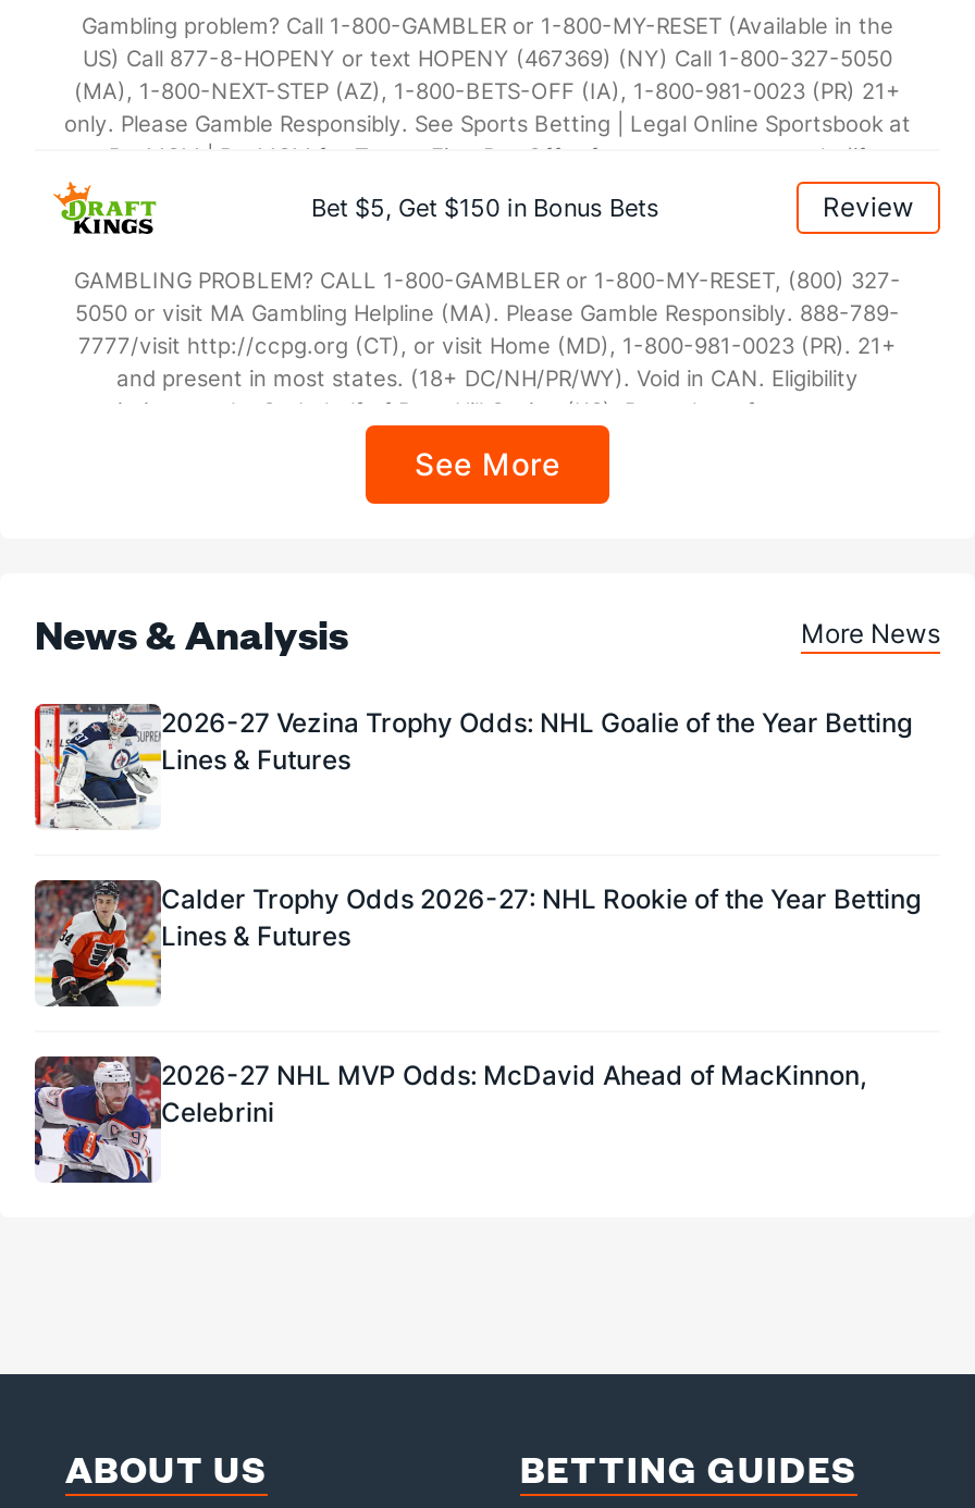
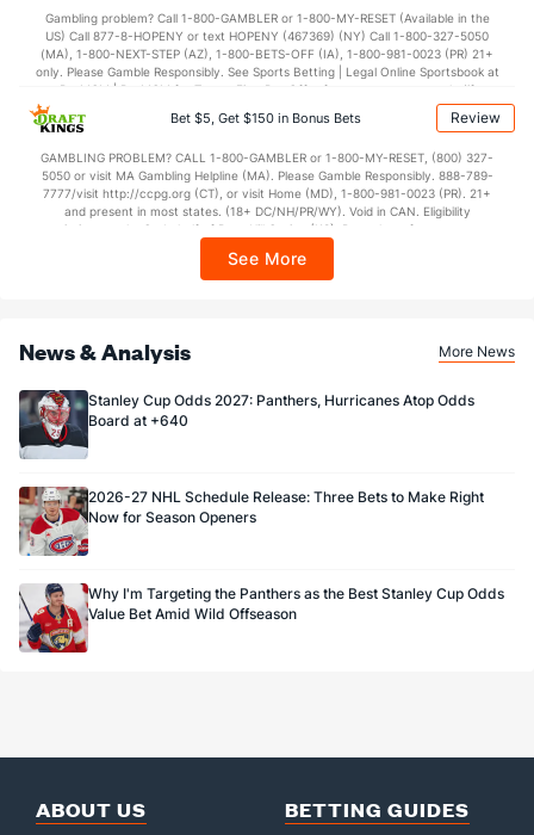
- [image]
- 2026-27 Vezina Trophy Odds: NHL Goalie of the Year Betting
- Lines & Futures
+ [image]
+ Stanley Cup Odds 2027: Panthers, Hurricanes Atop Odds
+ Board at +640

- [image]
- Calder Trophy Odds 2026-27: NHL Rookie of the Year Betting
- Lines & Futures
+ [image]
+ 2026-27 NHL Schedule Release: Three Bets to Make Right
+ Now for Season Openers

- [image]
- 2026-27 NHL MVP Odds: McDavid Ahead of MacKinnon,
- Celebrini
+ [image]
+ Why I'm Targeting the Panthers as the Best Stanley Cup Odds
+ Value Bet Amid Wild Offseason
